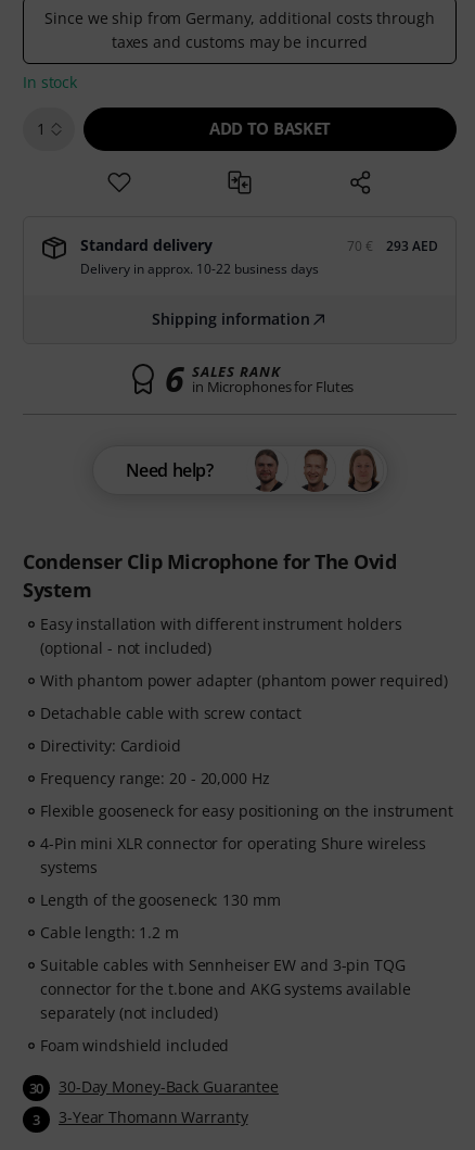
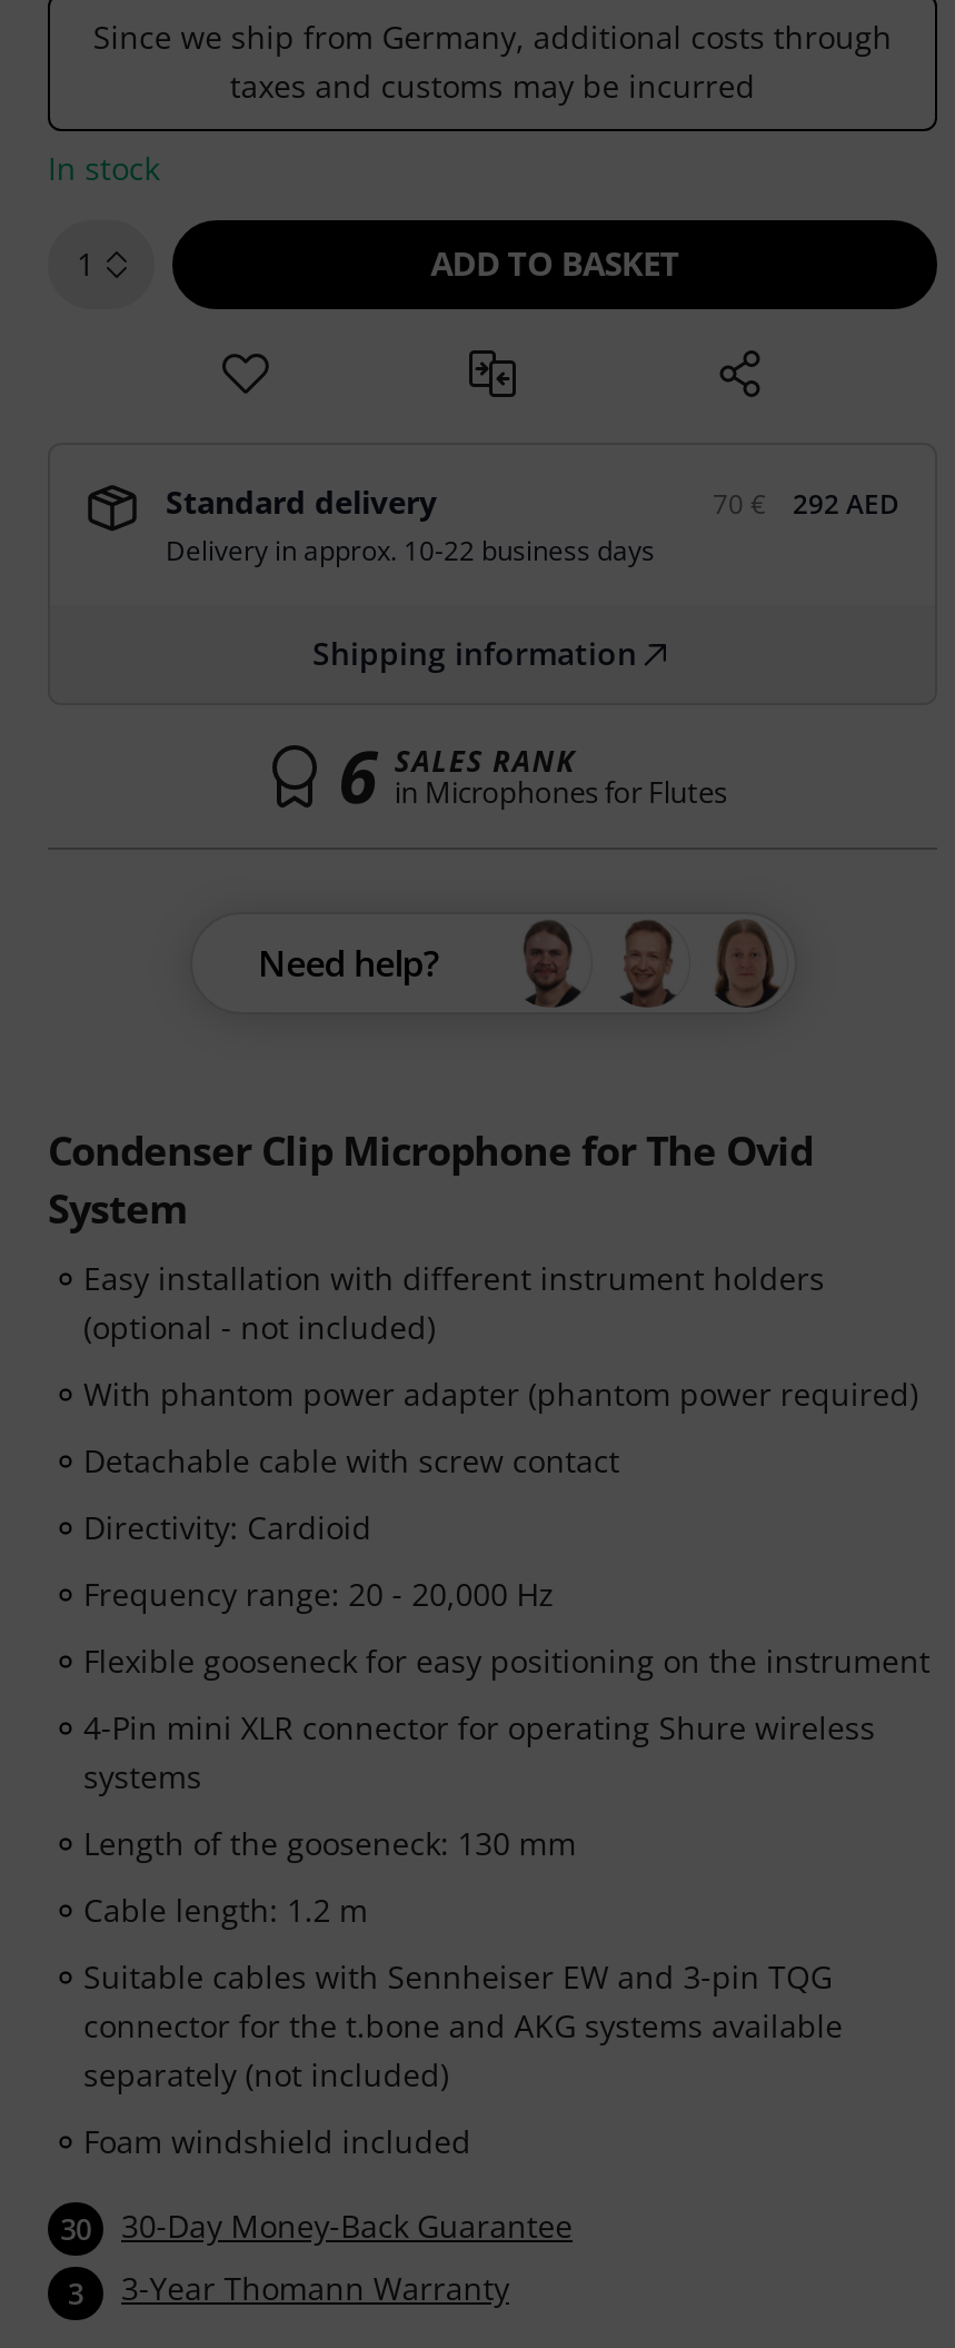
- 293 AED
+ 292 AED
